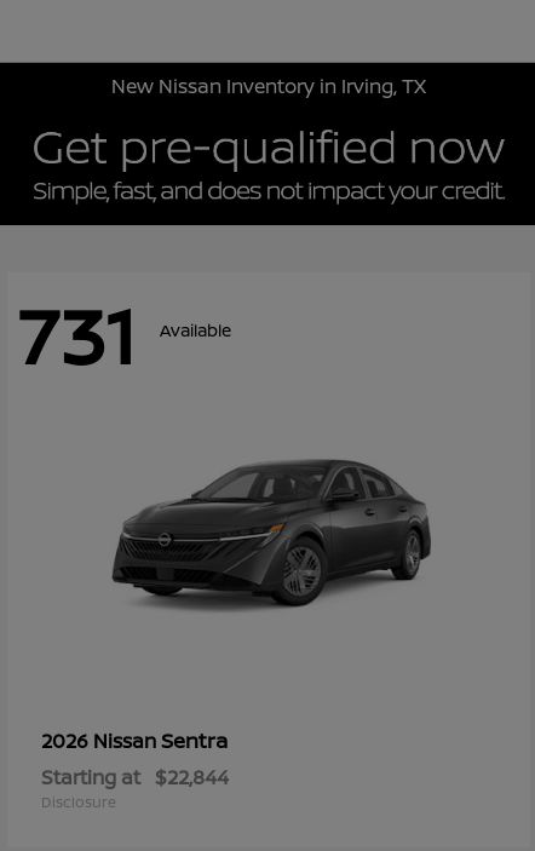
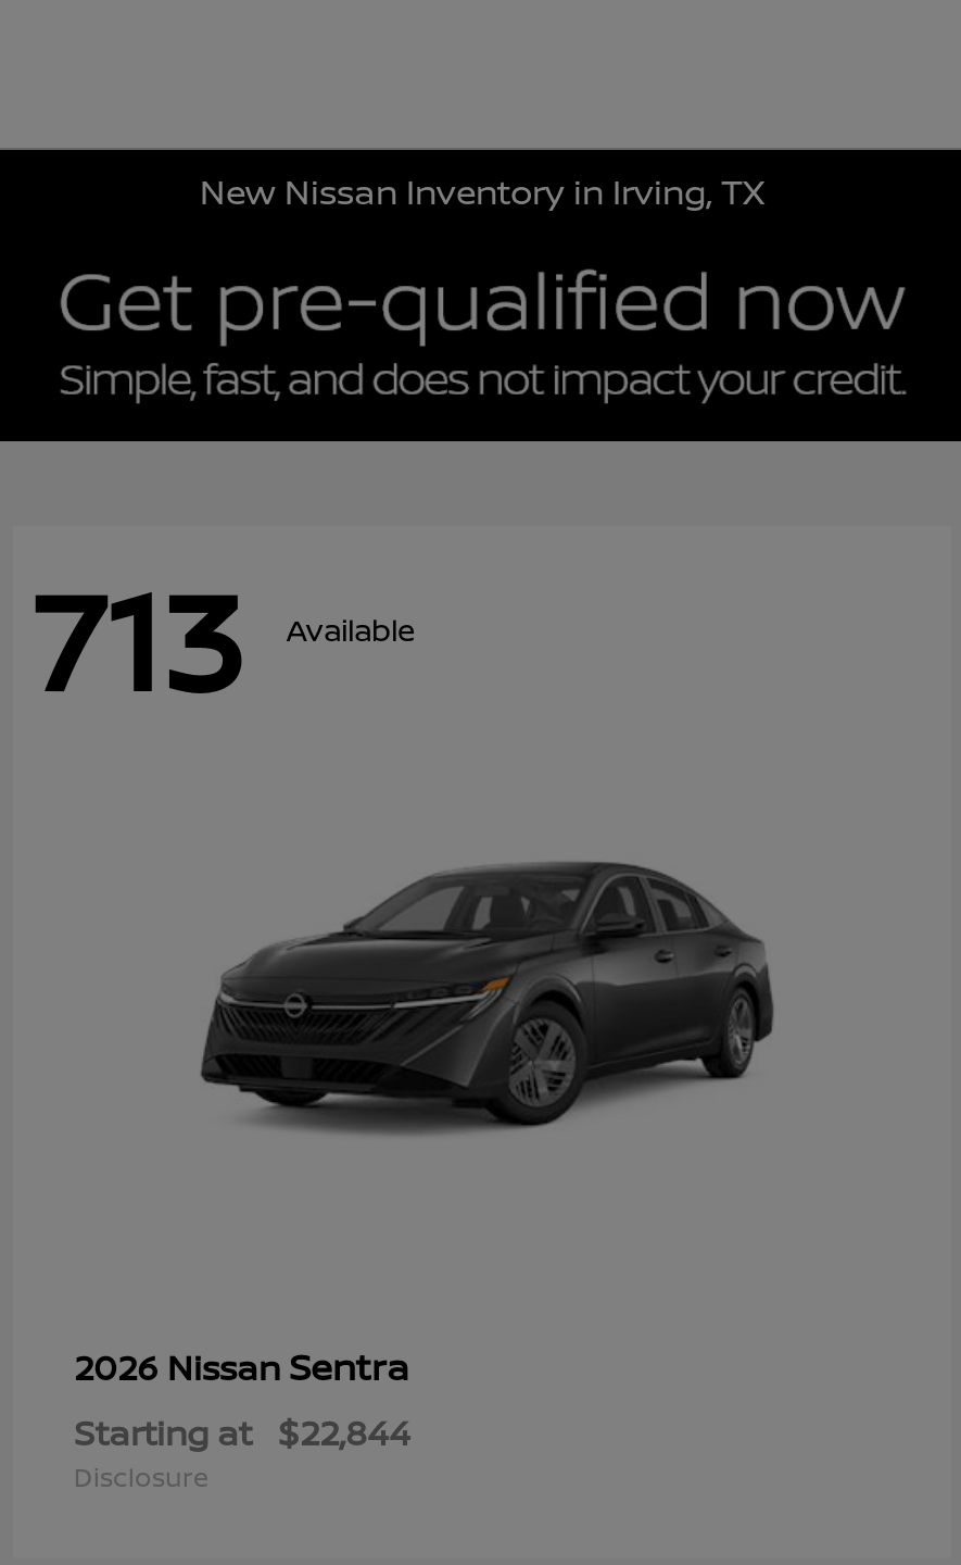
- 731 Available
+ 713 Available
